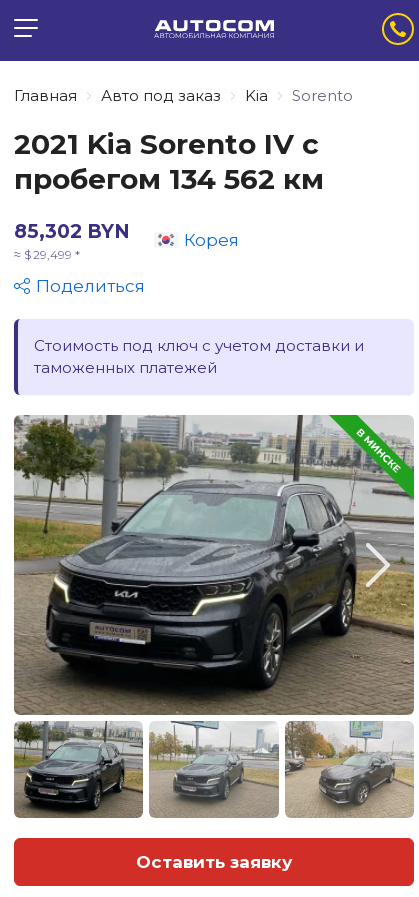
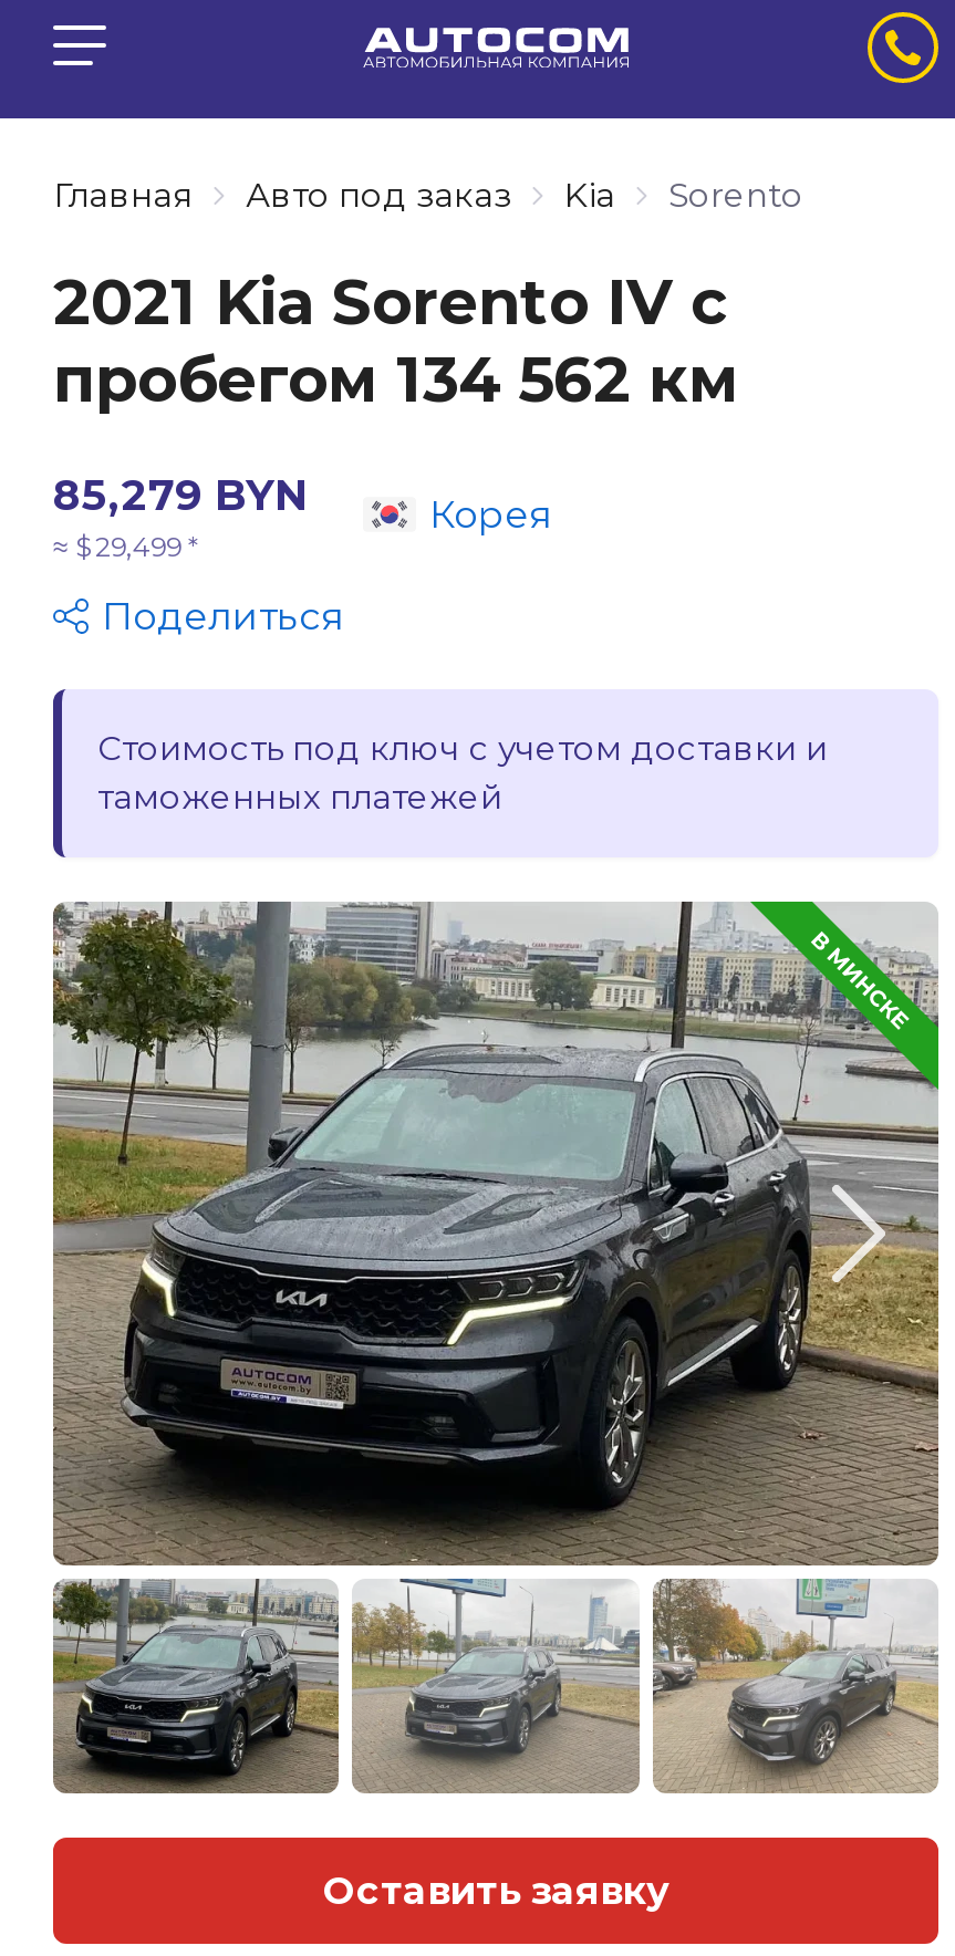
- 85,302 BYN
+ 85,279 BYN
